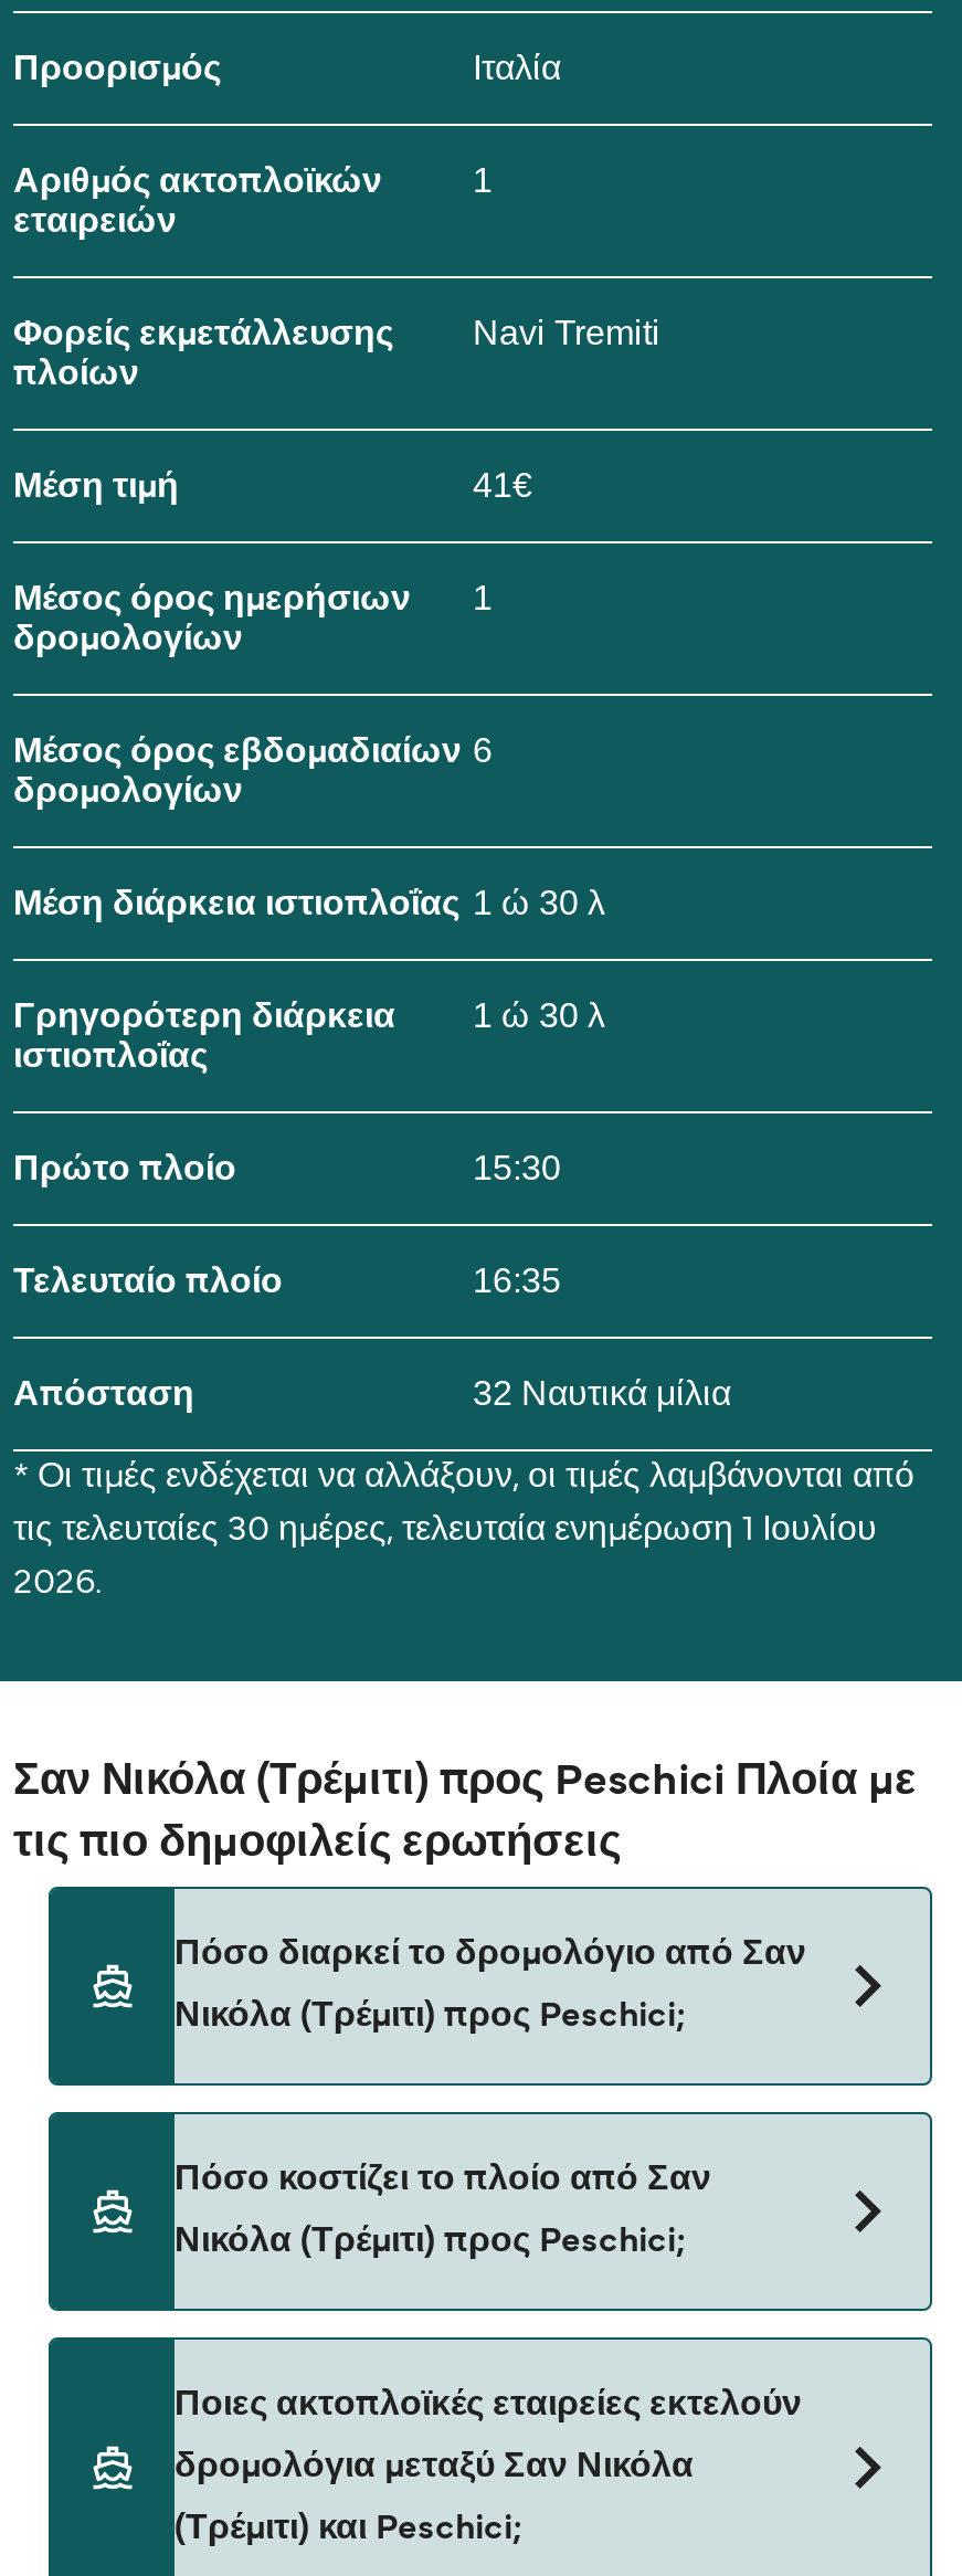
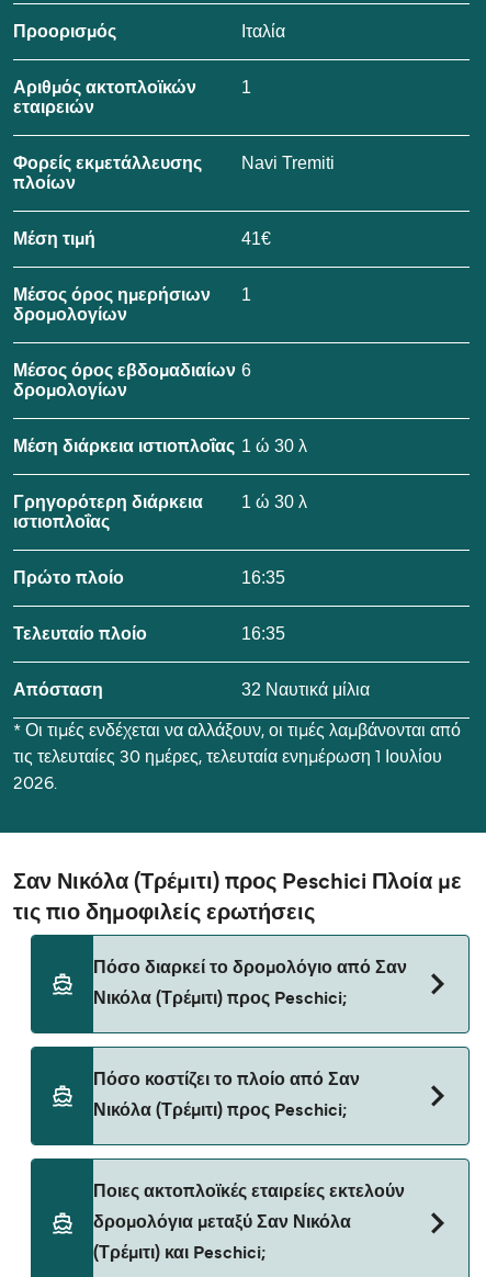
- 15:30
+ 16:35
